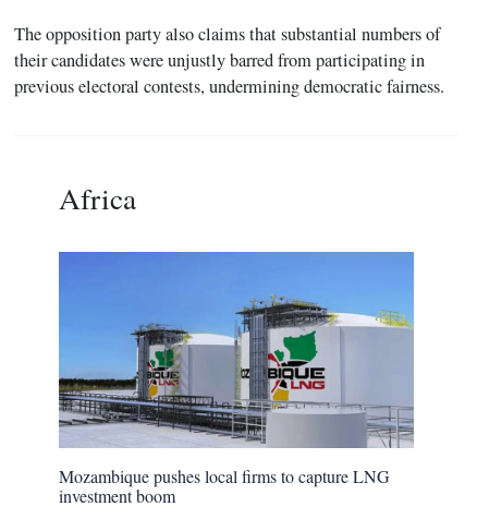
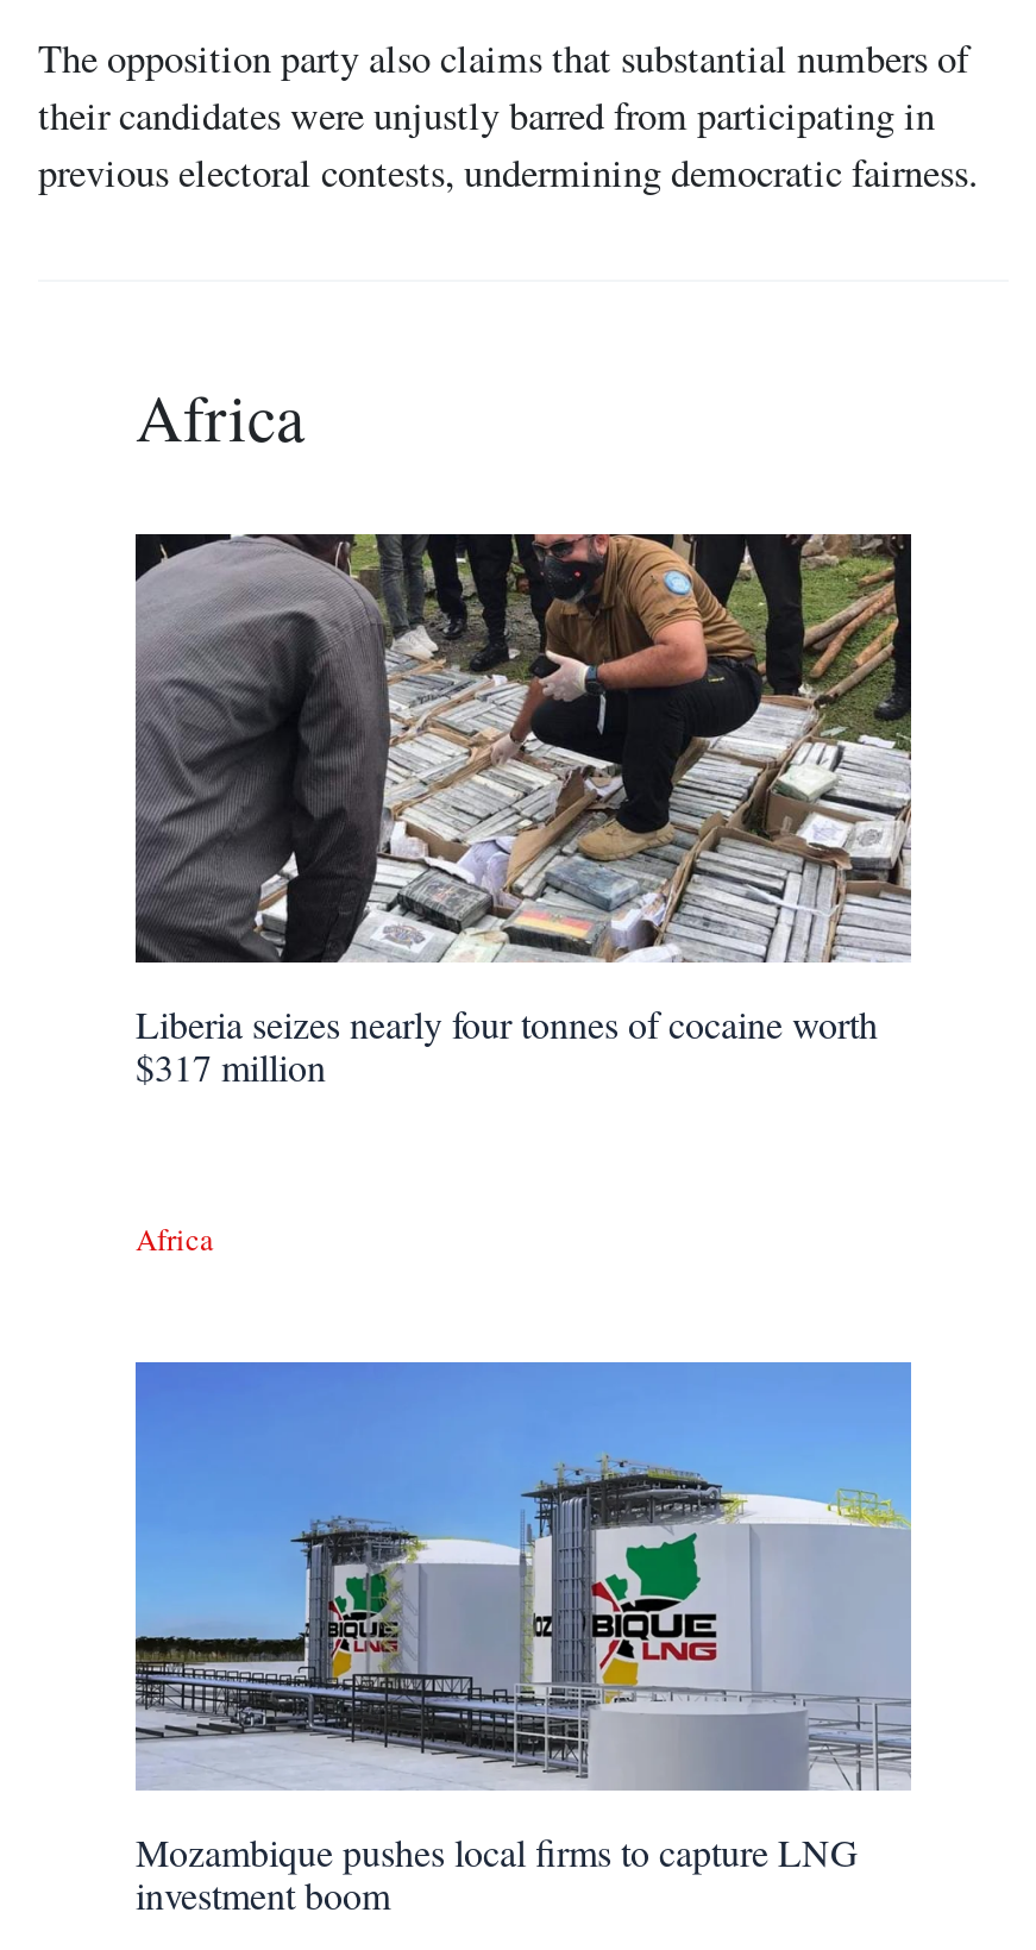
+ [image]
+ Liberia seizes nearly four tonnes of cocaine worth
+ $317 million

+ Africa
